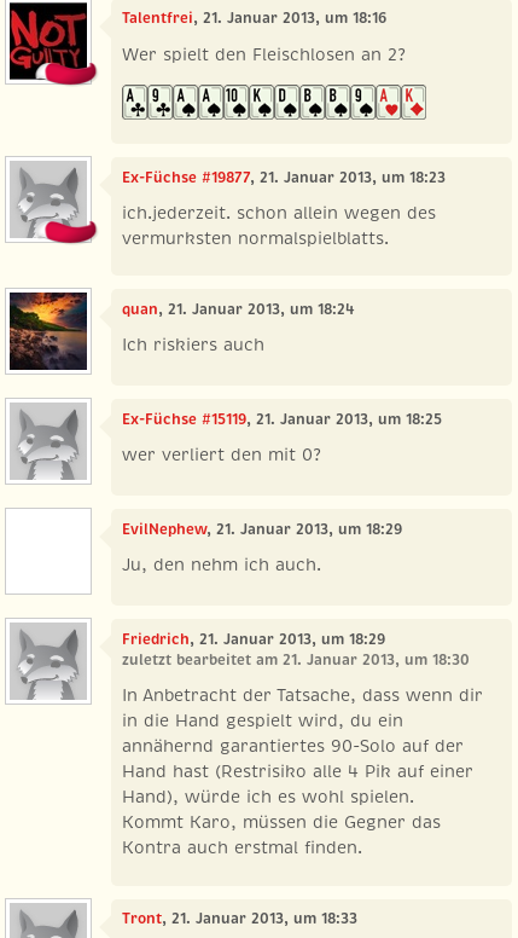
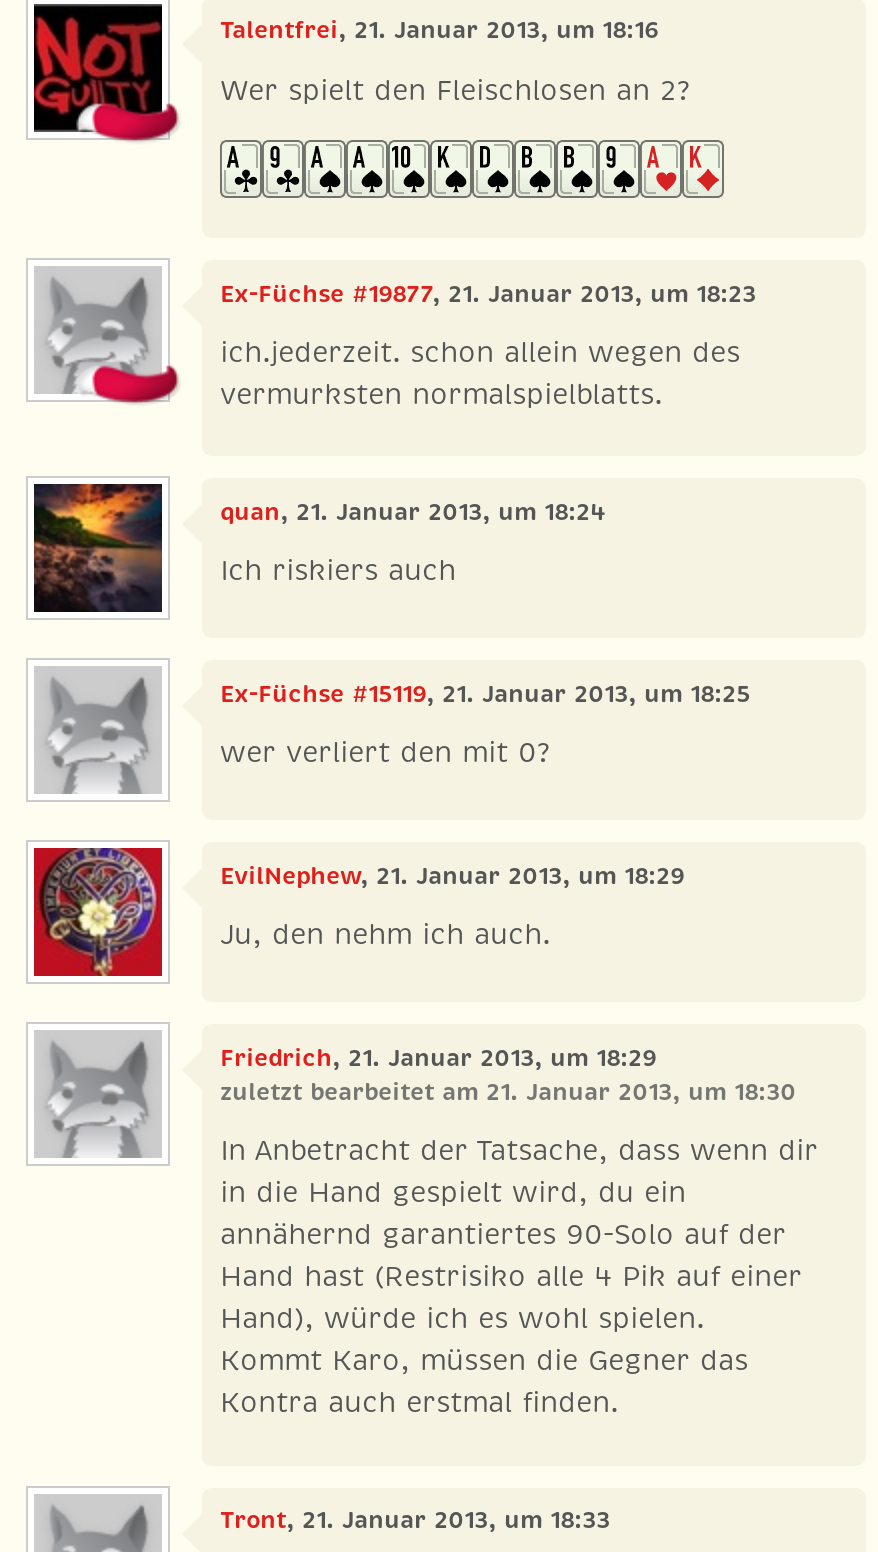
+ [image]
